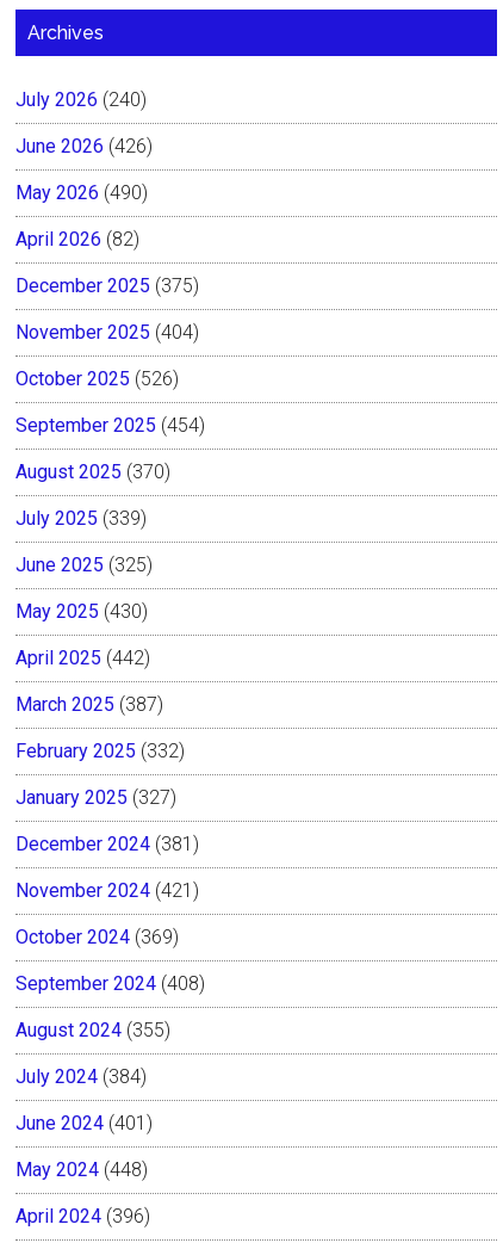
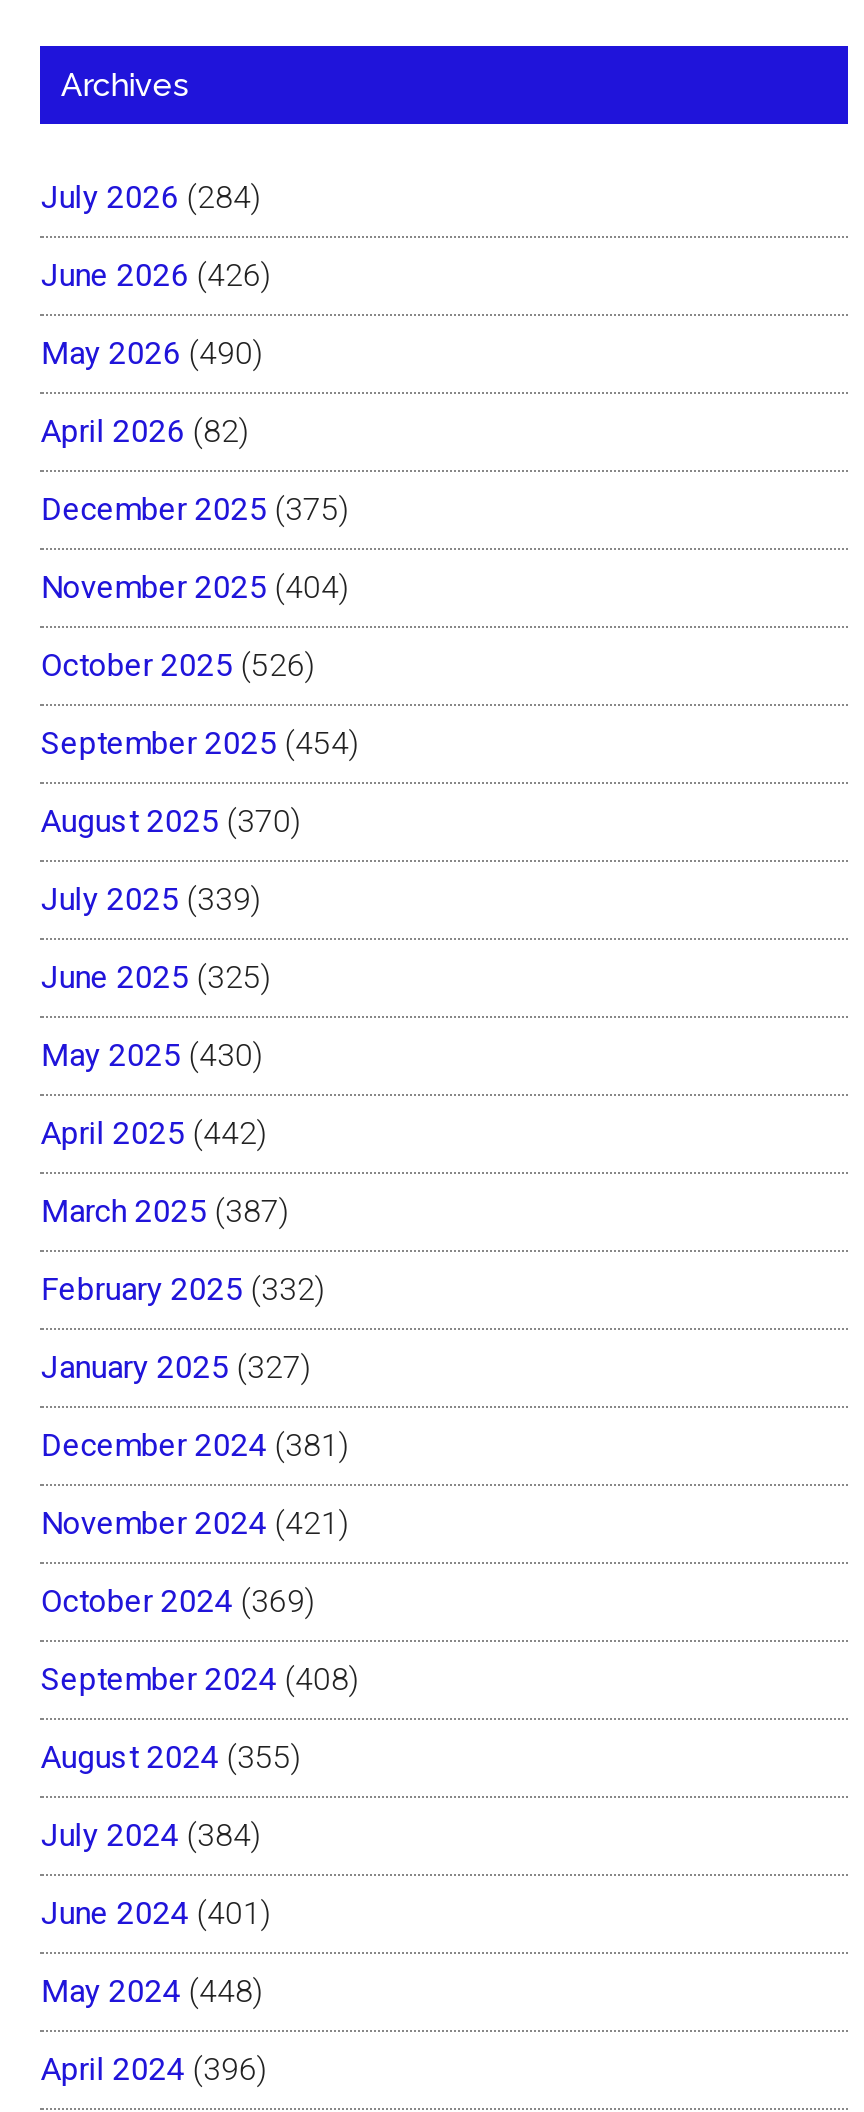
- July 2026 (240)
+ July 2026 (284)
